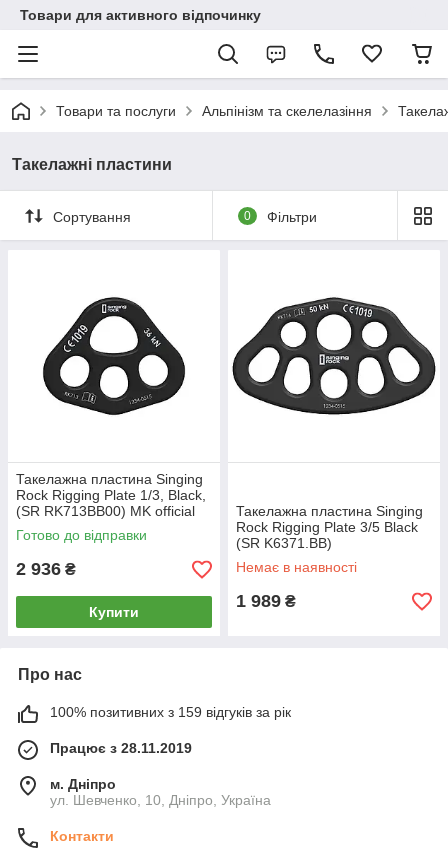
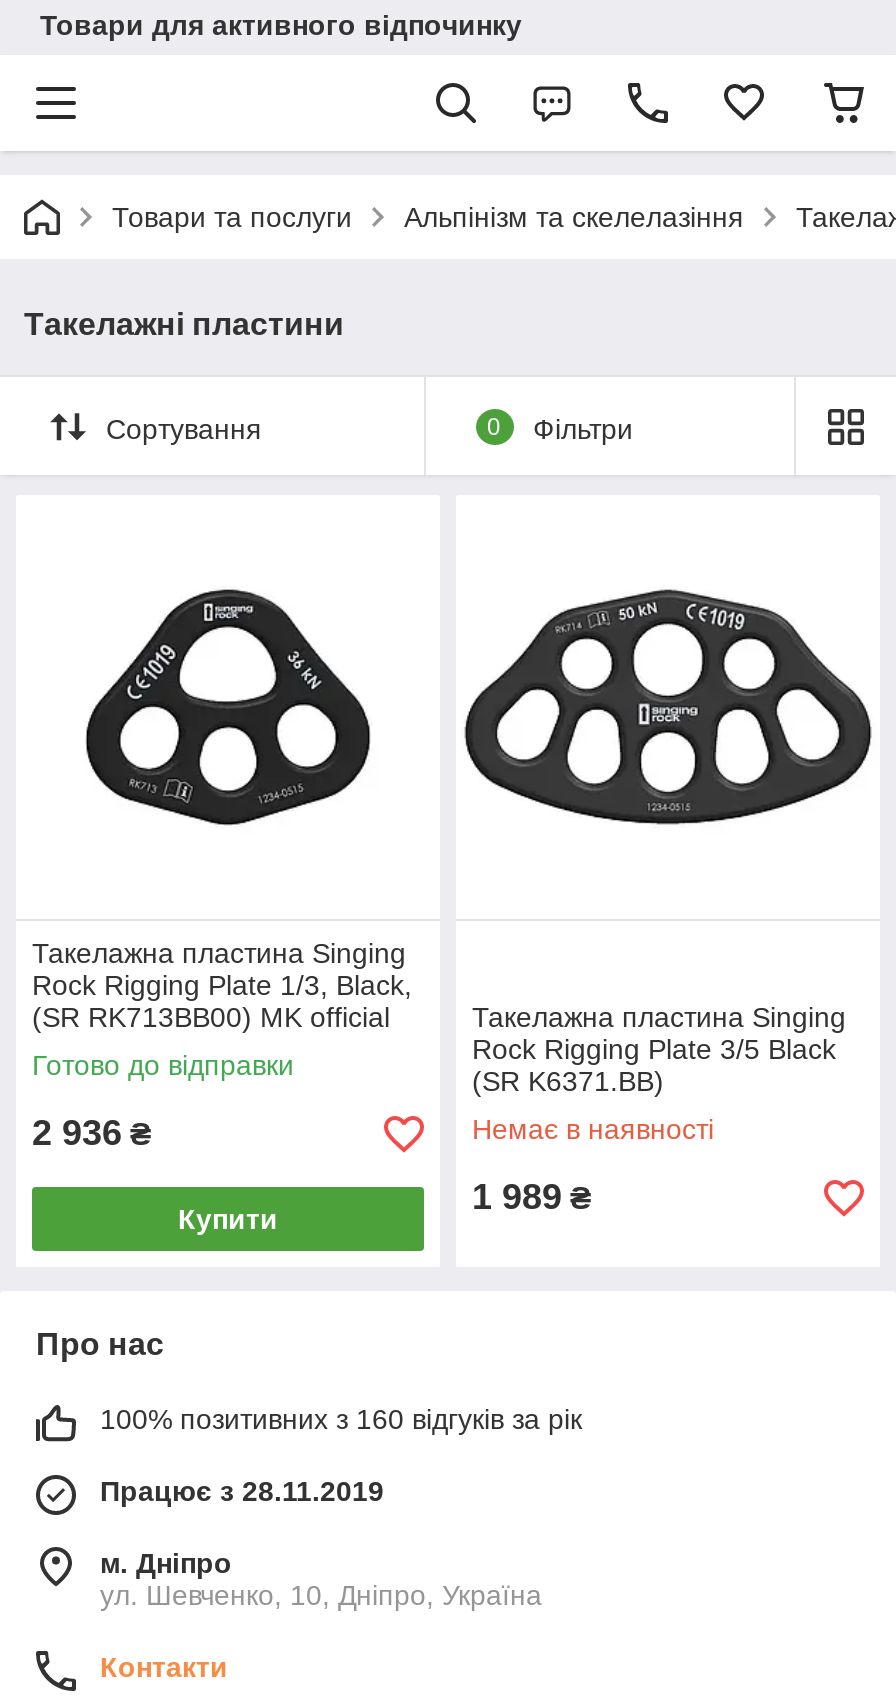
- 100% позитивних з 159 відгуків за рік
+ 100% позитивних з 160 відгуків за рік
